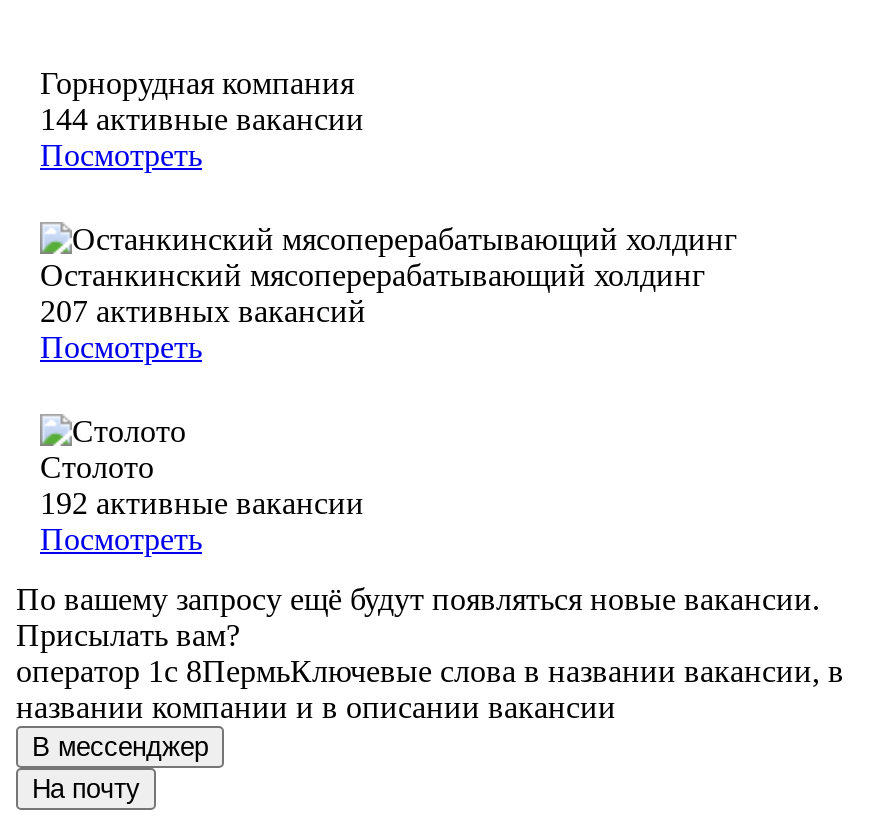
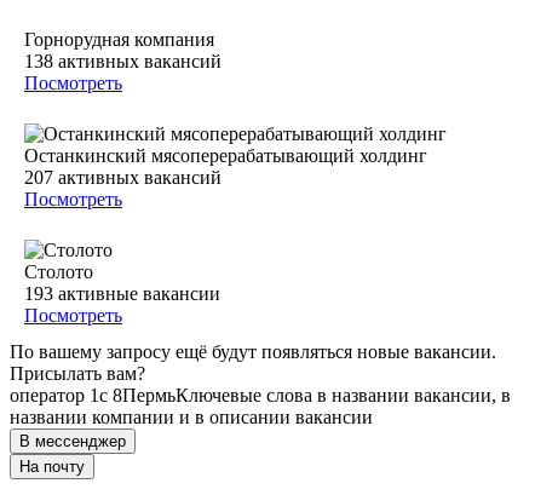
- 144 активные вакансии
+ 138 активных вакансий

- 192 активные вакансии
+ 193 активные вакансии
